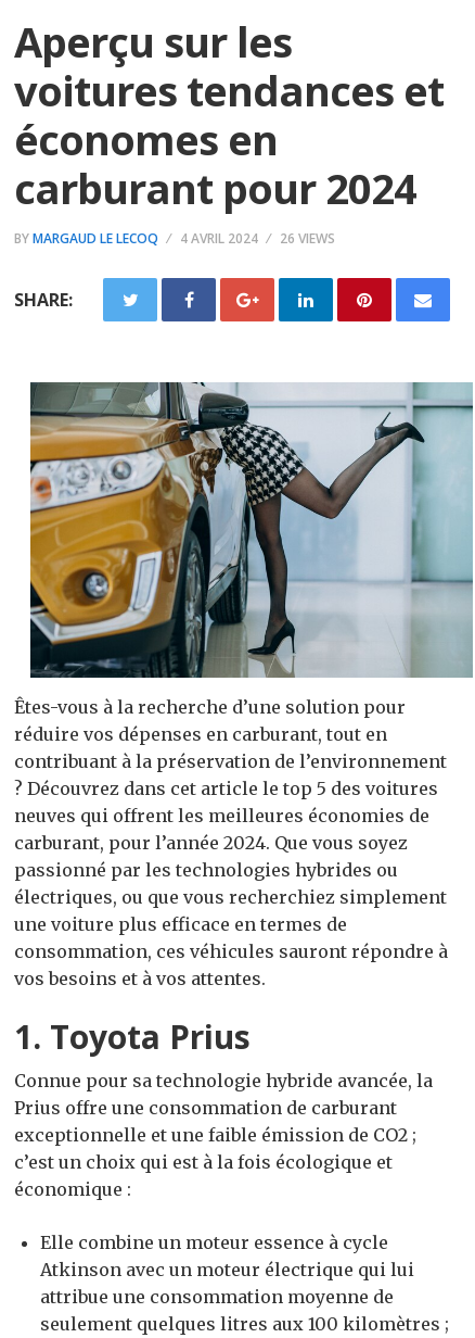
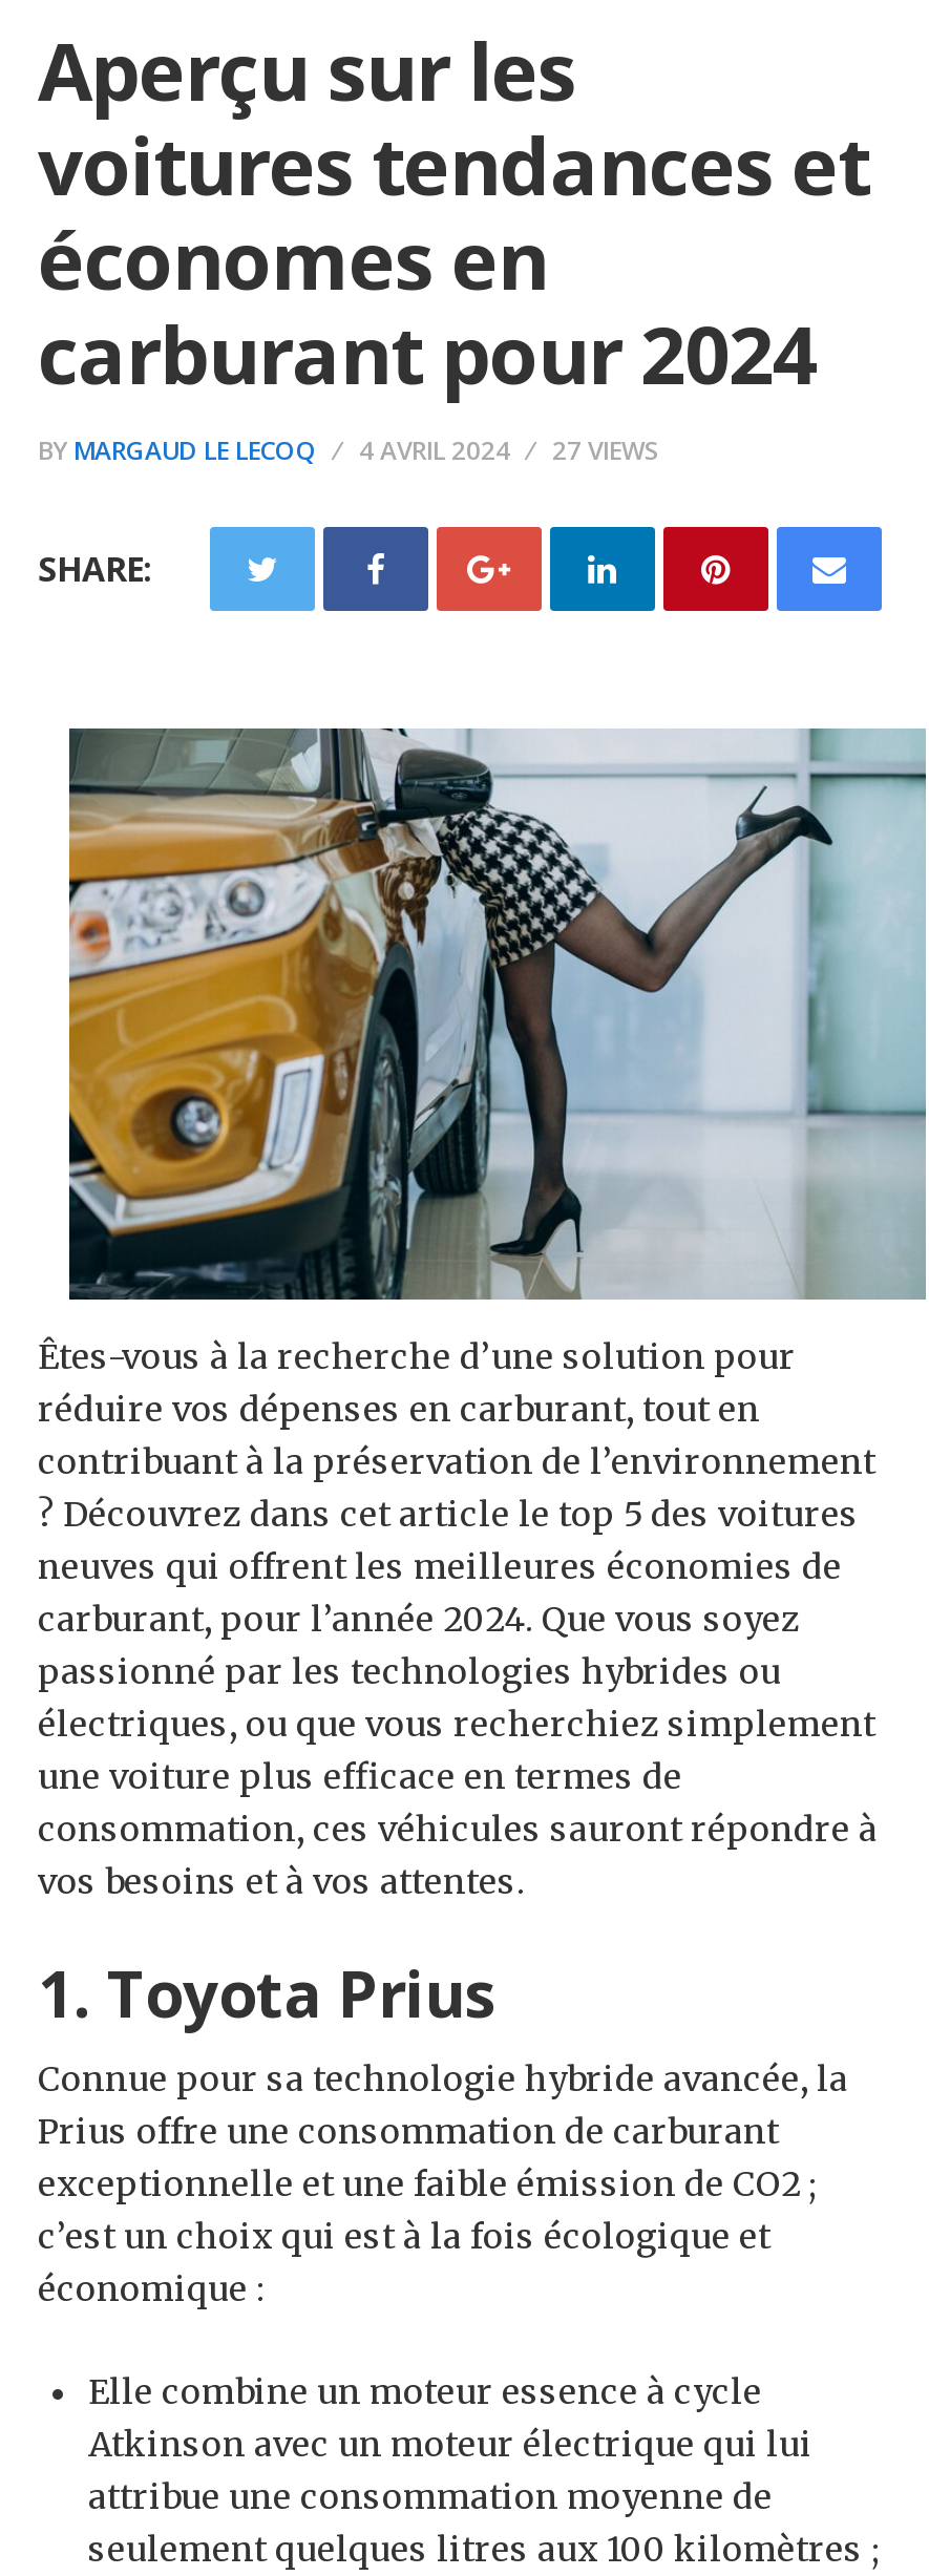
- BY MARGAUD LE LECOQ 4 AVRIL 2024 26 VIEWS
+ BY MARGAUD LE LECOQ 4 AVRIL 2024 27 VIEWS
